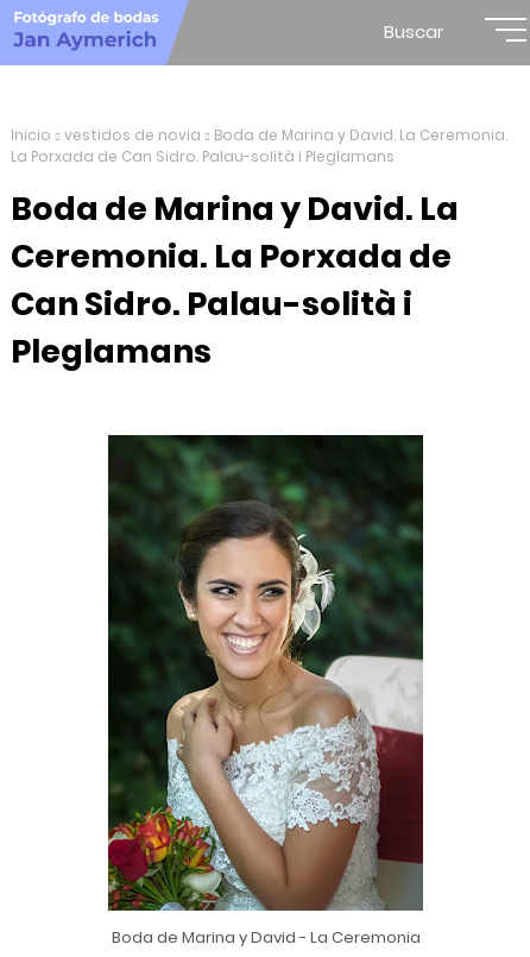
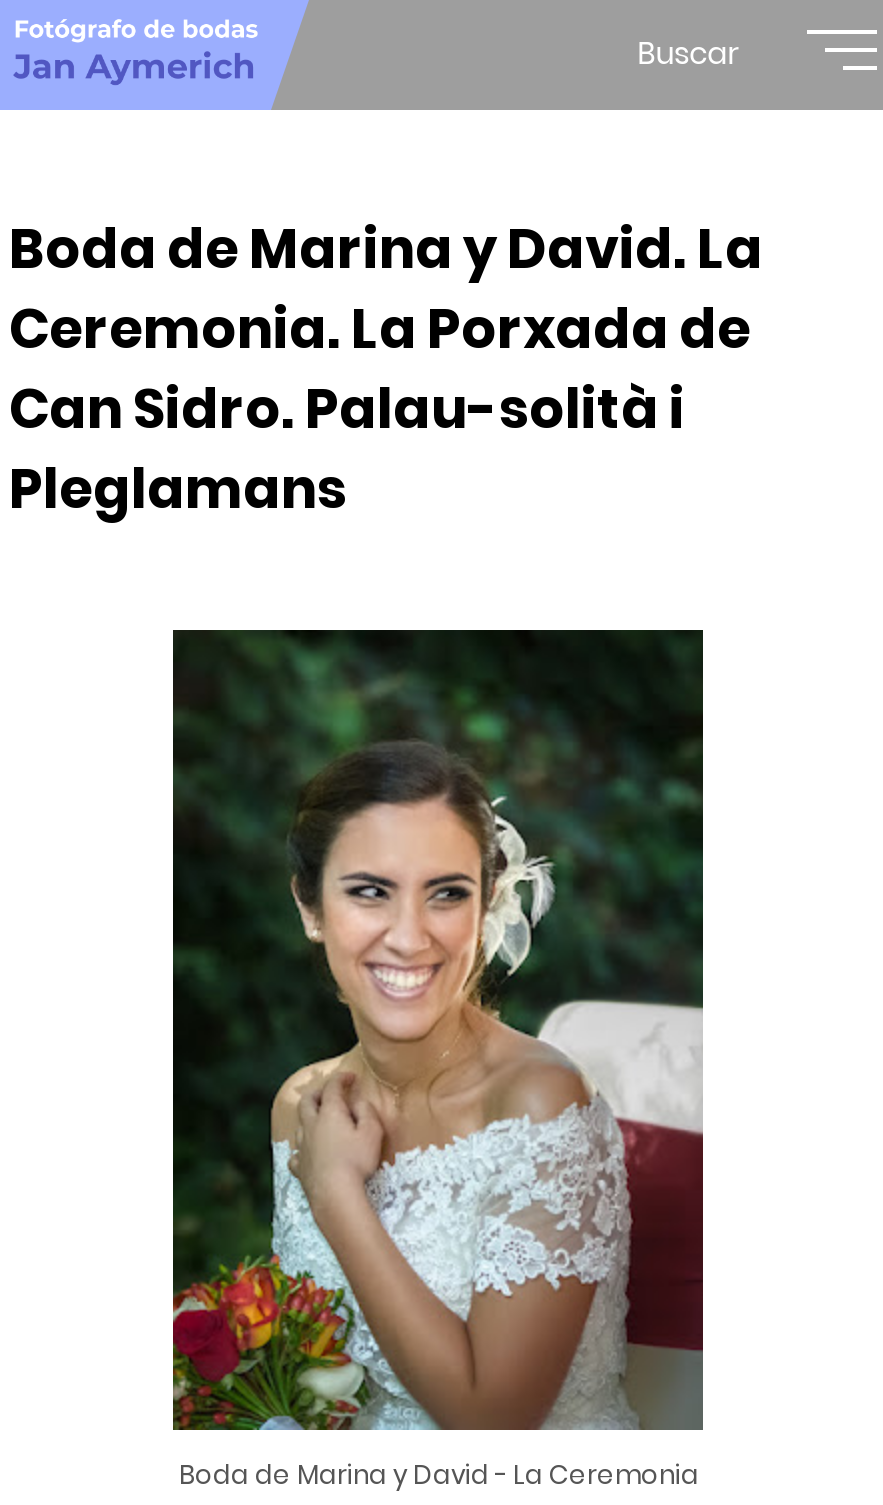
- Inicio
- vestidos de novia
- Boda de Marina y David. La Ceremonia.
- La Porxada de Can Sidro. Palau-solità i Pleglamans
